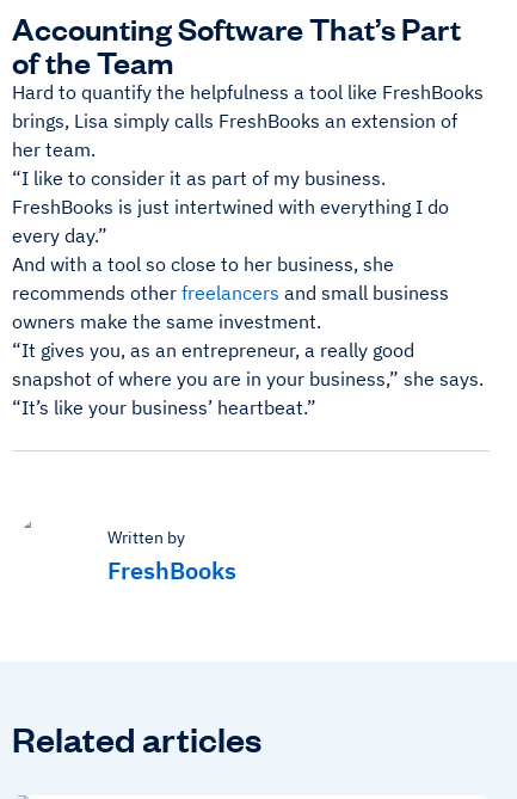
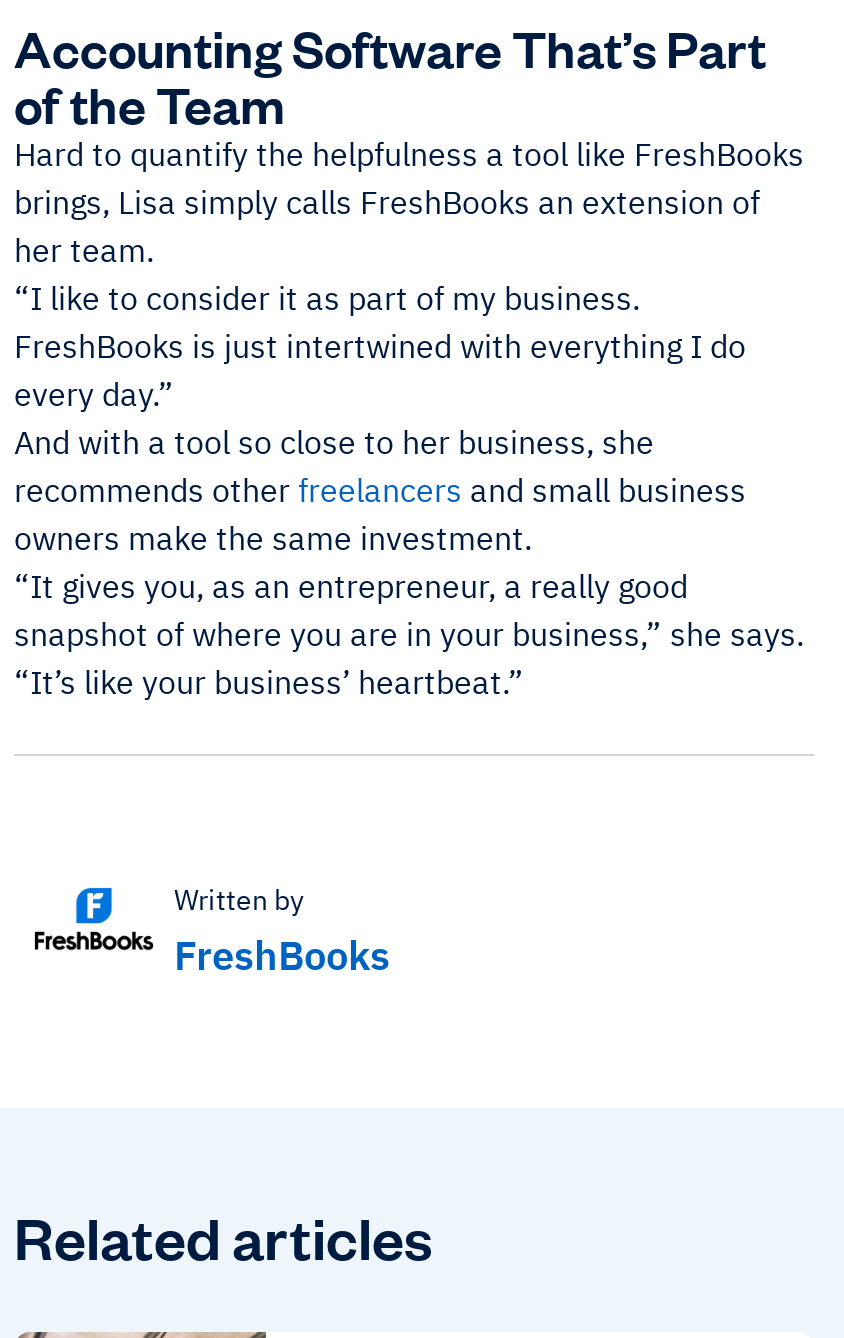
+ [image]
